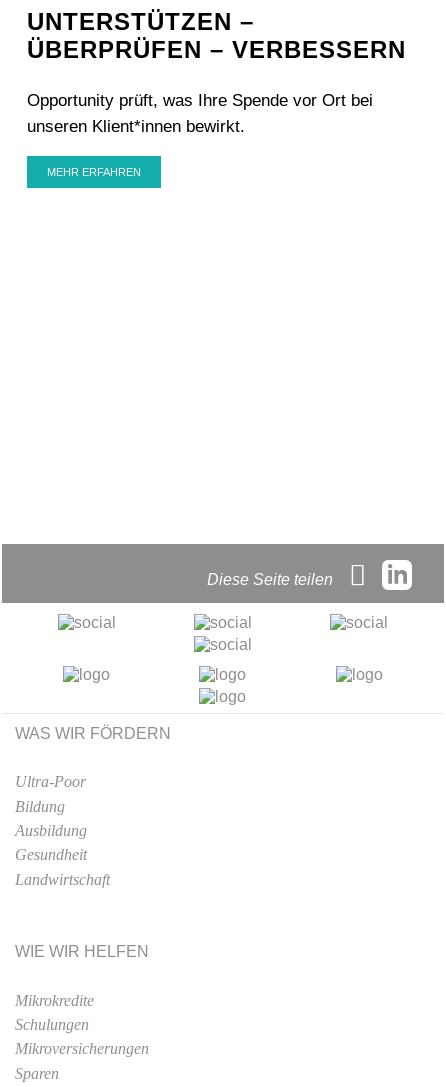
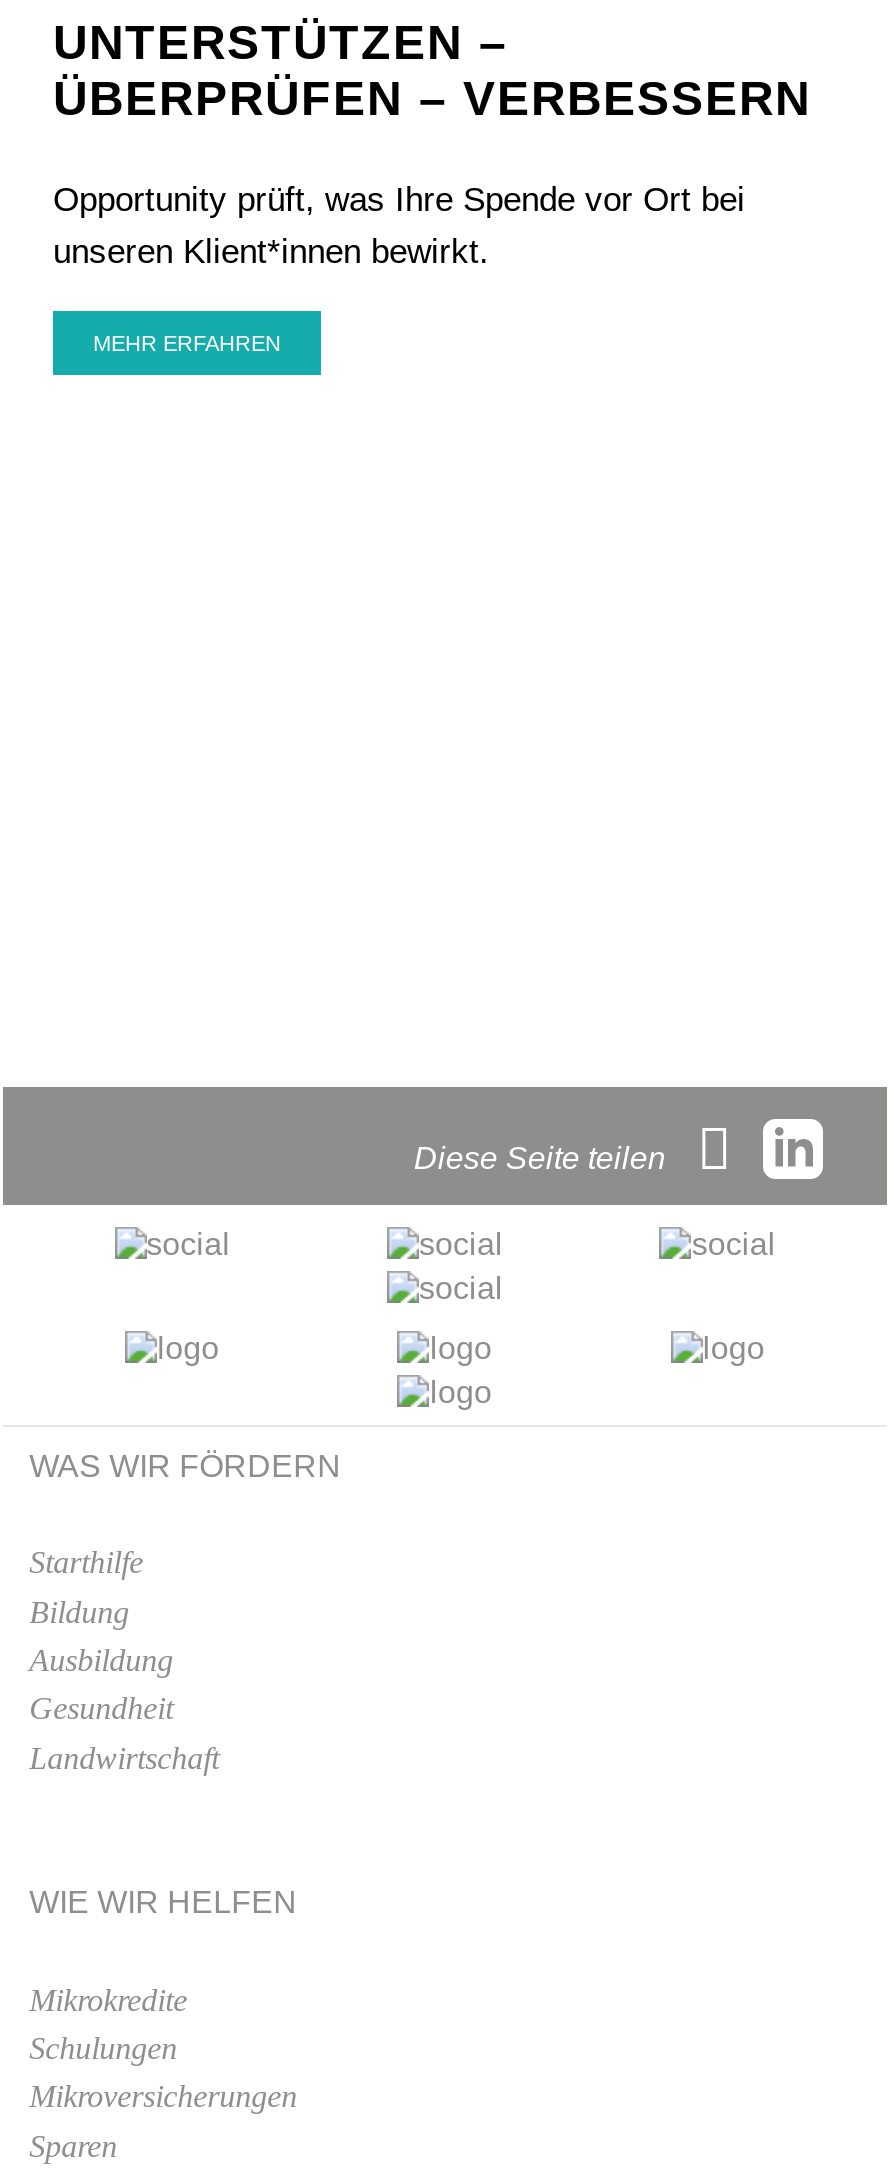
- Ultra-Poor
+ Starthilfe
